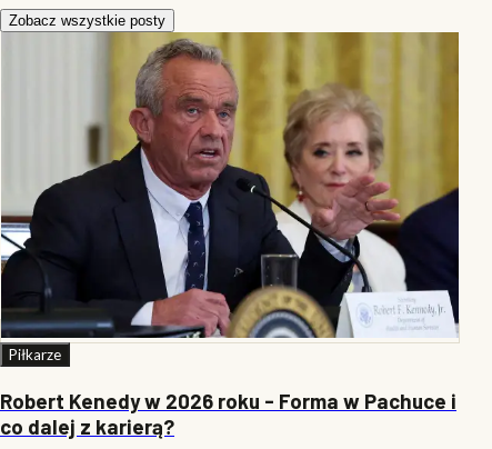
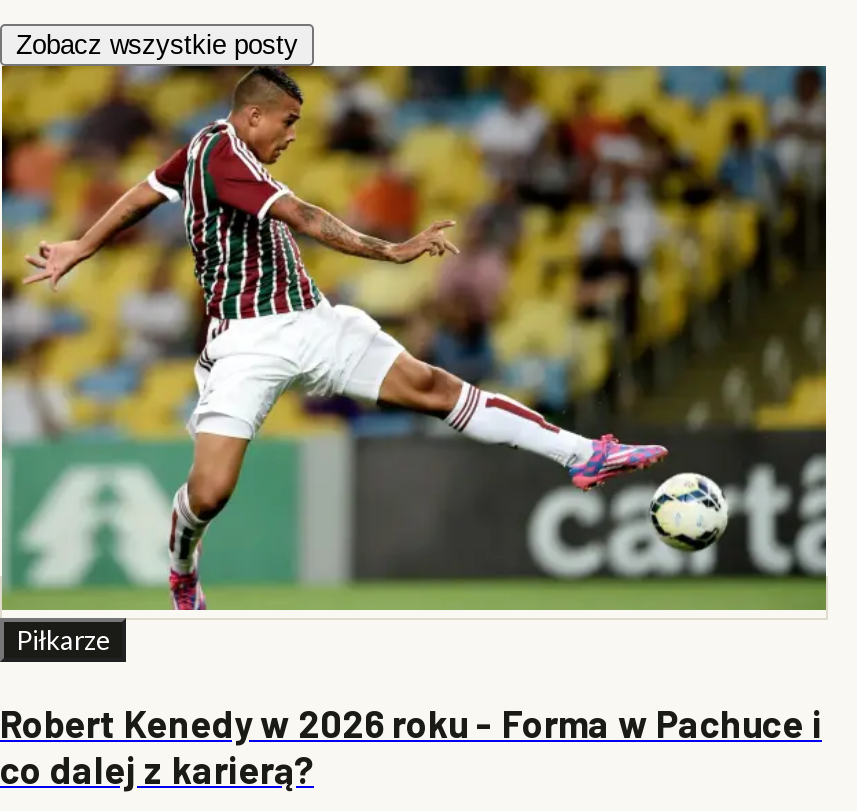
- [image]
+ [image]
